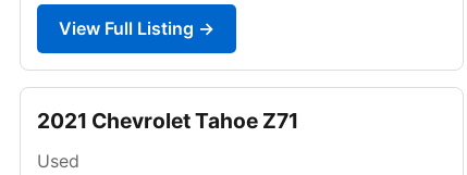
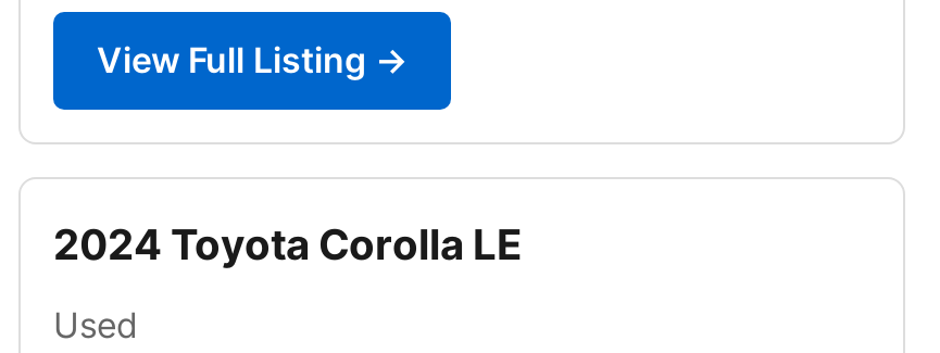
- 2021 Chevrolet Tahoe Z71
+ 2024 Toyota Corolla LE
